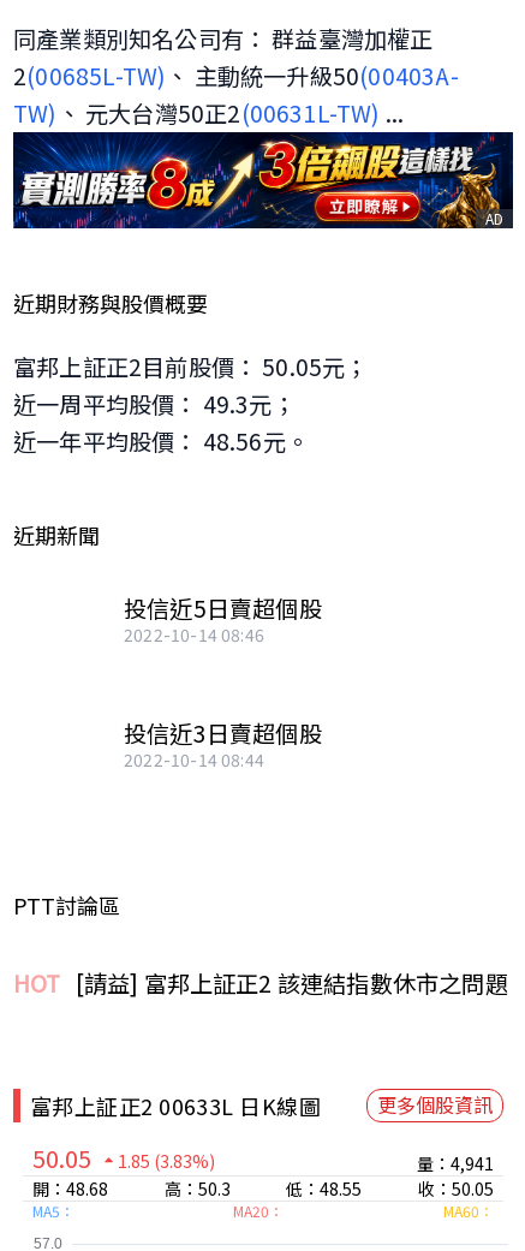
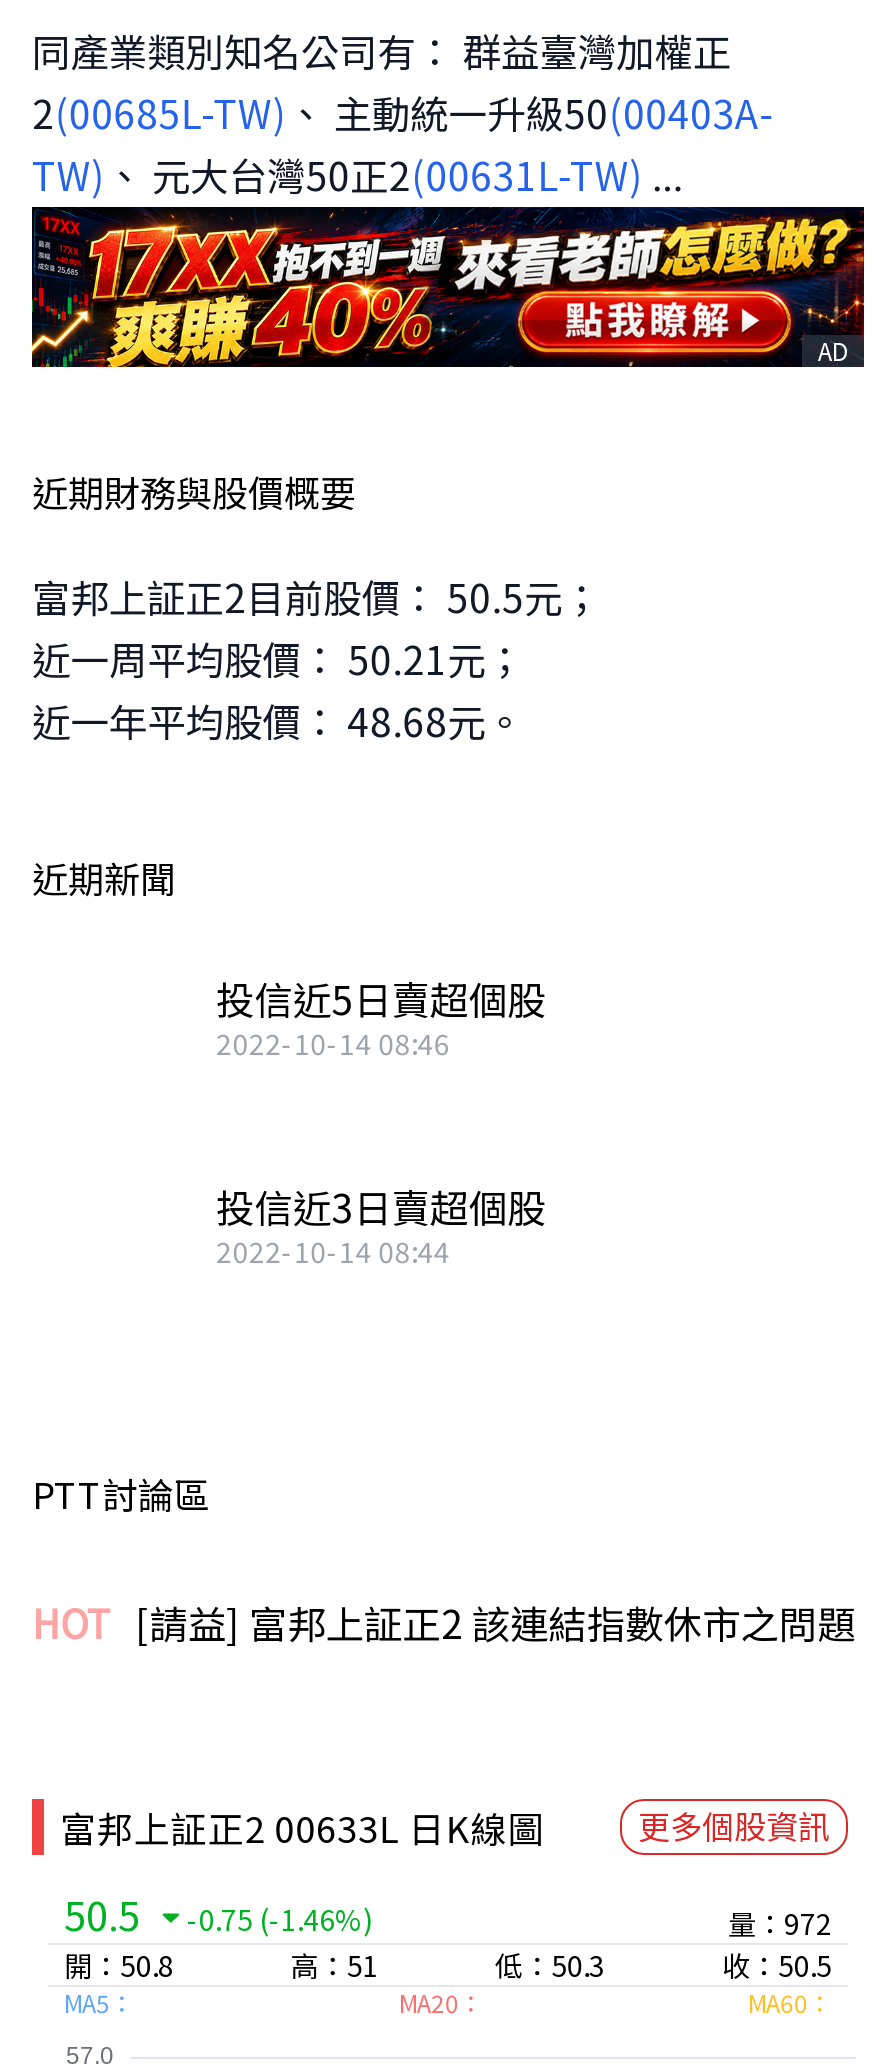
- [image]
+ [image]

- 富邦上証正2目前股價： 50.05元；
+ 富邦上証正2目前股價： 50.5元；

- 近一周平均股價： 49.3元；
+ 近一周平均股價： 50.21元；

- 近一年平均股價： 48.56元。
+ 近一年平均股價： 48.68元。

- 50.05
+ 50.5

- 1.85 (3.83%)
+ -0.75 (-1.46%)

- 量：4,941
+ 量：972

- 開：48.68
+ 開：50.8

- 高：50.3
+ 高：51

- 低：48.55
+ 低：50.3

- 收：50.05
+ 收：50.5
